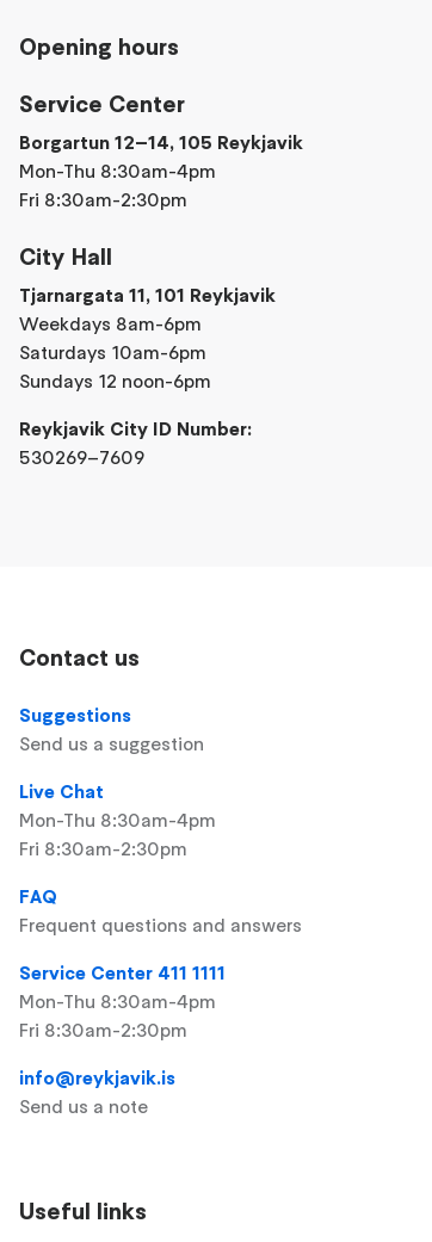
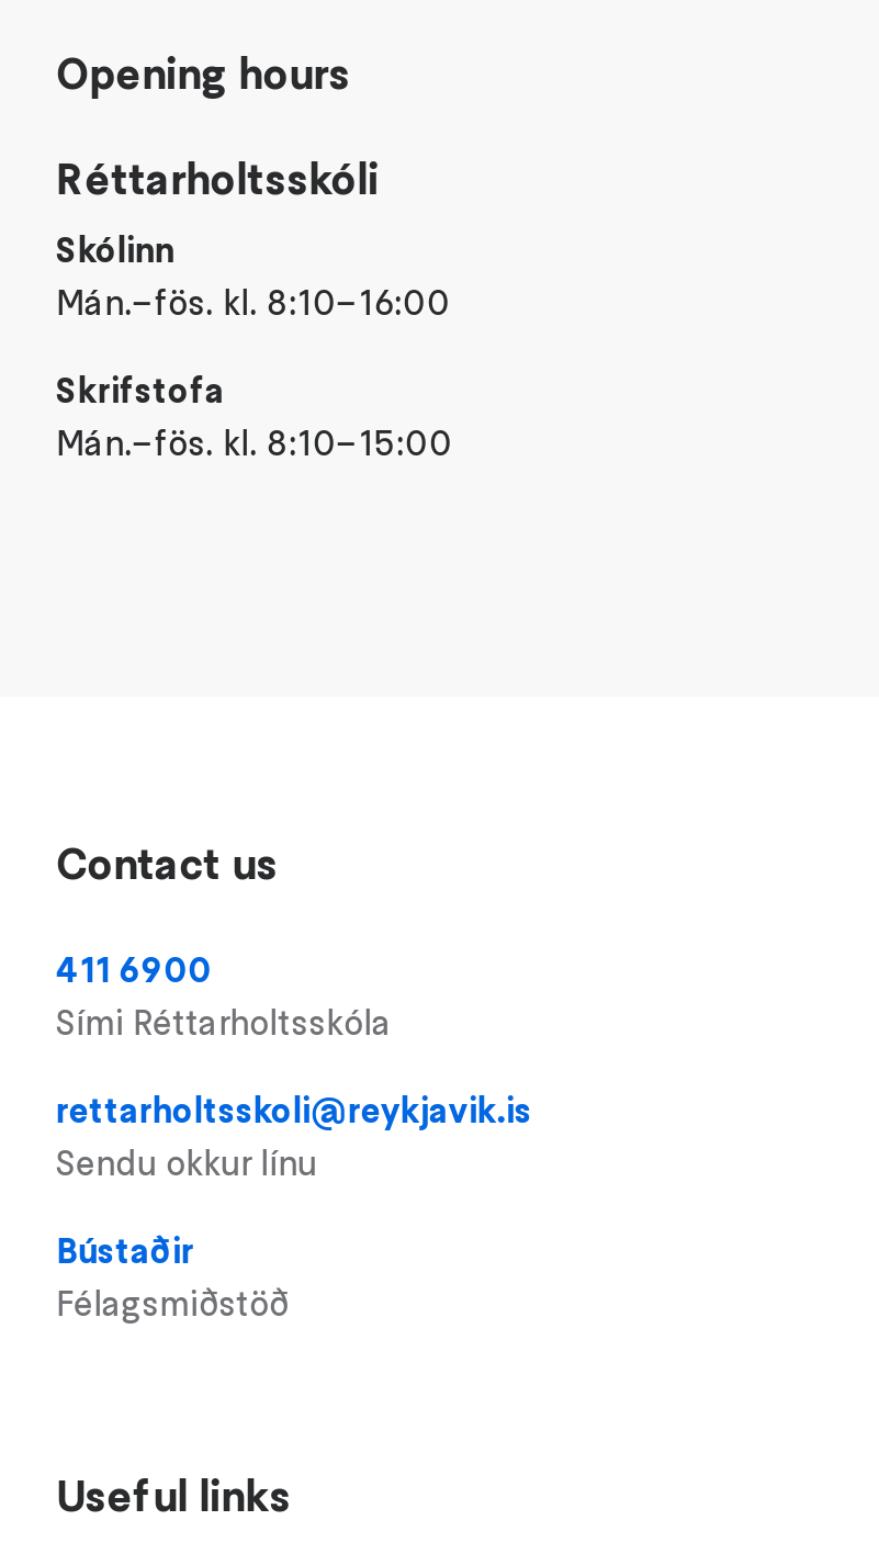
- Service Center
- Borgartun 12–14, 105 Reykjavik
- Mon-Thu 8:30am-4pm
- Fri 8:30am-2:30pm
- City Hall
- Tjarnargata 11, 101 Reykjavik
- Weekdays 8am-6pm
- Saturdays 10am-6pm
- Sundays 12 noon-6pm
- Reykjavik City ID Number:
- 530269–7609
+ Réttarholtsskóli
+ Skólinn
+ Mán.–fös. kl. 8:10–16:00
+ Skrifstofa
+ Mán.–fös. kl. 8:10–15:00

- Suggestions
- Send us a suggestion
- Live Chat
- Mon-Thu 8:30am-4pm
- Fri 8:30am-2:30pm
- FAQ
- Frequent questions and answers
- Service Center 411 1111
- Mon-Thu 8:30am-4pm
- Fri 8:30am-2:30pm
- info@reykjavik.is
- Send us a note
+ 411 6900
+ Sími Réttarholtsskóla
+ rettarholtsskoli@reykjavik.is
+ Sendu okkur línu
+ Bústaðir
+ Félagsmiðstöð
